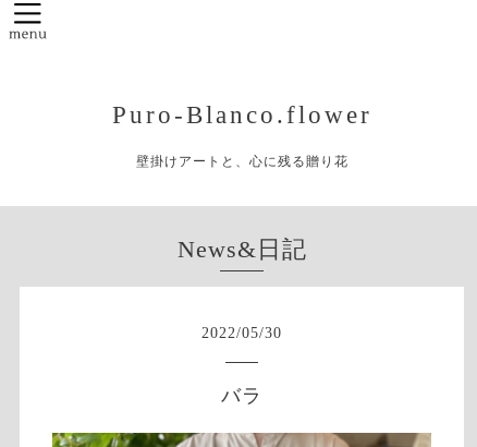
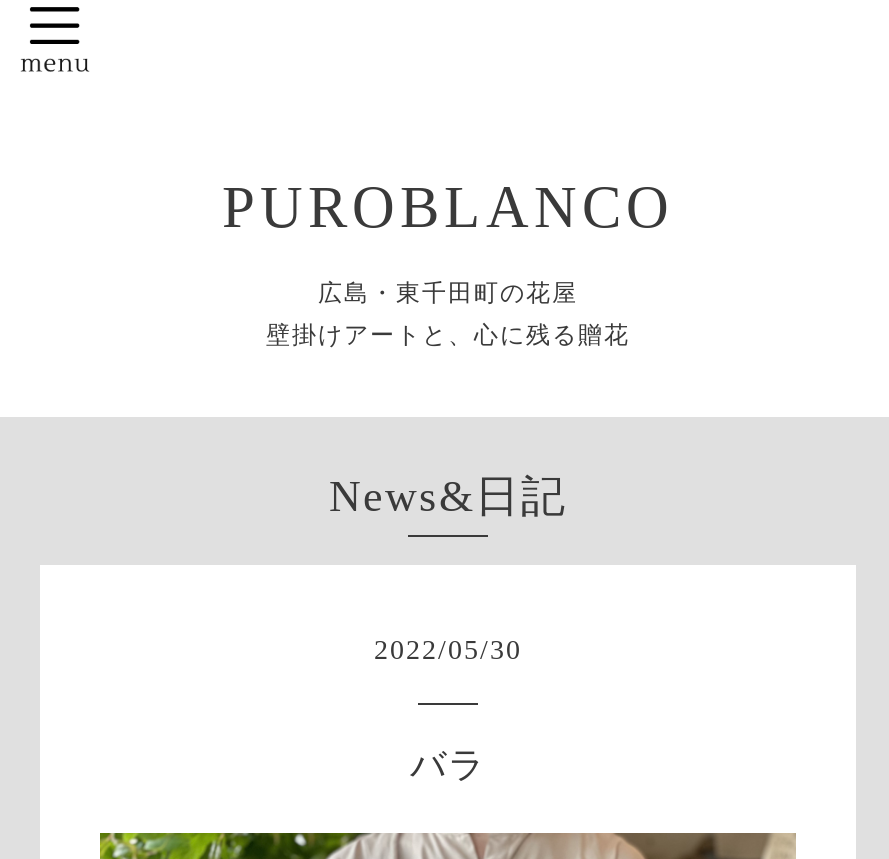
- Puro-Blanco.flower
- 壁掛けアートと、心に残る贈り花
+ PUROBLANCO
+ 広島・東千田町の花屋
+ 壁掛けアートと、心に残る贈花
